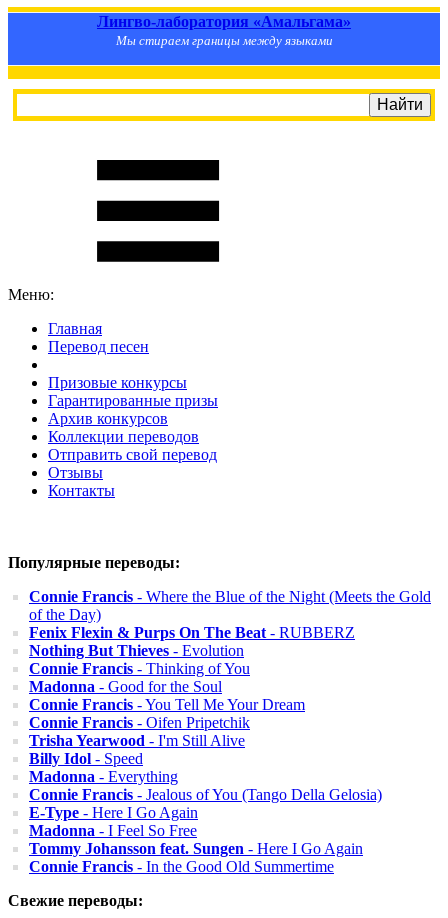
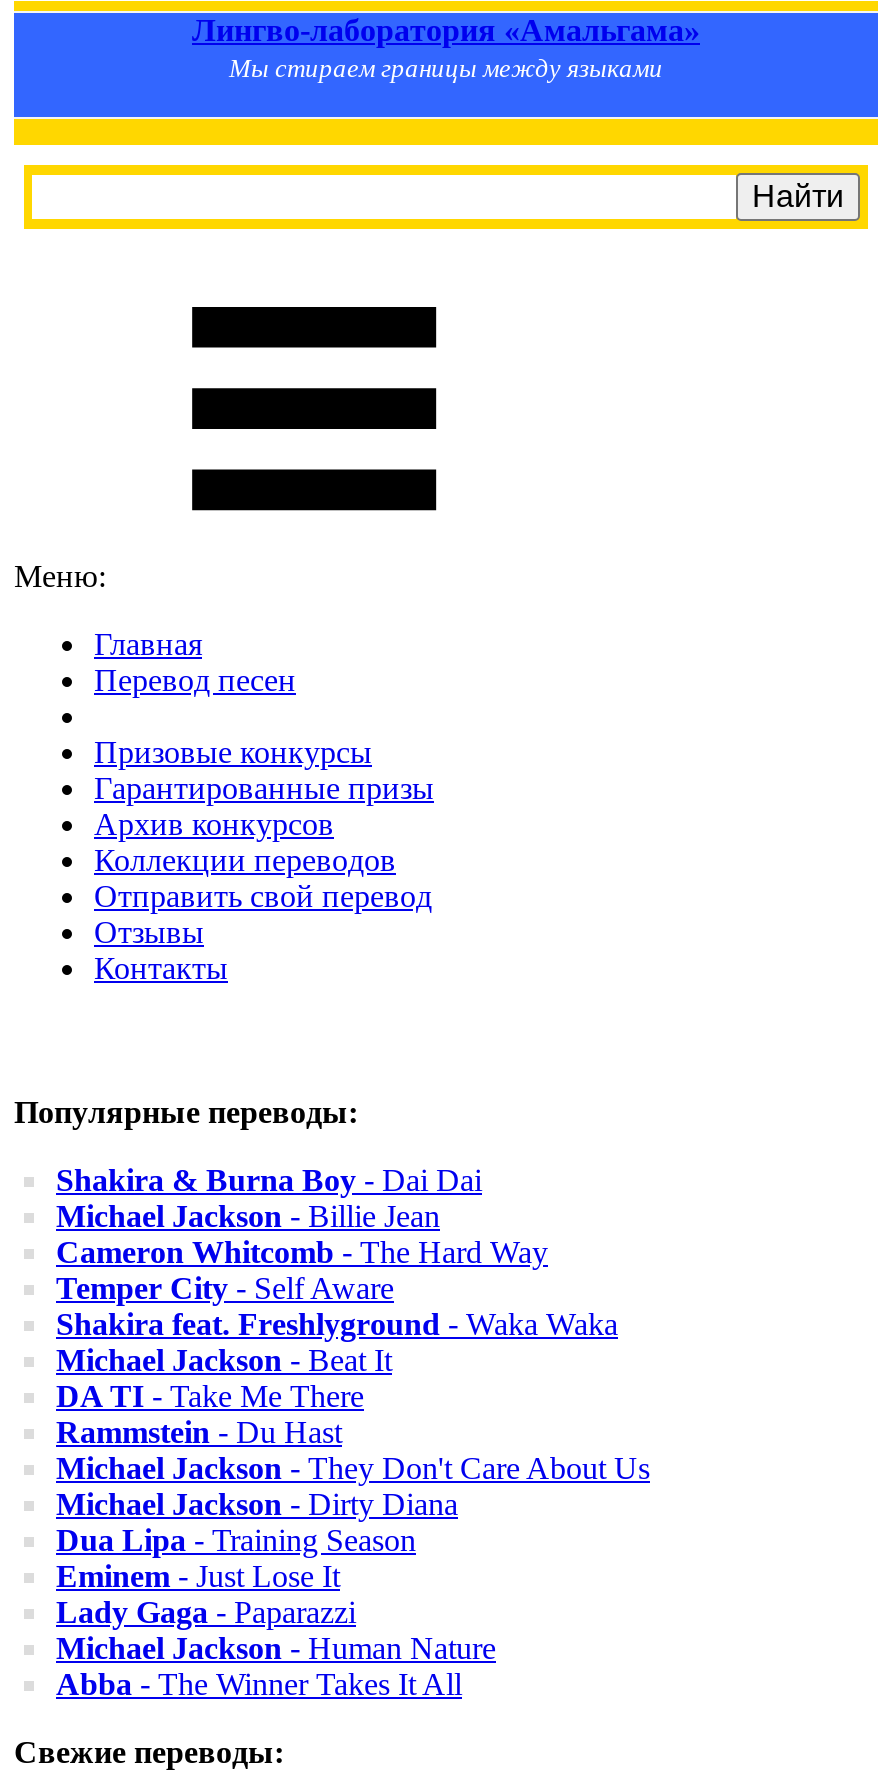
- Connie Francis - Where the Blue of the Night (Meets the Gold
- of the Day)
- Fenix Flexin & Purps On The Beat - RUBBERZ
- Nothing But Thieves - Evolution
- Connie Francis - Thinking of You
- Madonna - Good for the Soul
- Connie Francis - You Tell Me Your Dream
- Connie Francis - Oifen Pripetchik
- Trisha Yearwood - I'm Still Alive
- Billy Idol - Speed
- Madonna - Everything
- Connie Francis - Jealous of You (Tango Della Gelosia)
- E-Type - Here I Go Again
- Madonna - I Feel So Free
- Tommy Johansson feat. Sungen - Here I Go Again
- Connie Francis - In the Good Old Summertime
+ Shakira & Burna Boy - Dai Dai
+ Michael Jackson - Billie Jean
+ Cameron Whitcomb - The Hard Way
+ Temper City - Self Aware
+ Shakira feat. Freshlyground - Waka Waka
+ Michael Jackson - Beat It
+ DA TI - Take Me There
+ Rammstein - Du Hast
+ Michael Jackson - They Don't Care About Us
+ Michael Jackson - Dirty Diana
+ Dua Lipa - Training Season
+ Eminem - Just Lose It
+ Lady Gaga - Paparazzi
+ Michael Jackson - Human Nature
+ Abba - The Winner Takes It All
